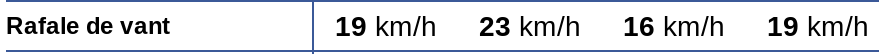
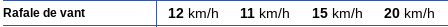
- 19 km/h
+ 12 km/h

- 23 km/h
+ 11 km/h

- 16 km/h
+ 15 km/h

- 19 km/h
+ 20 km/h
